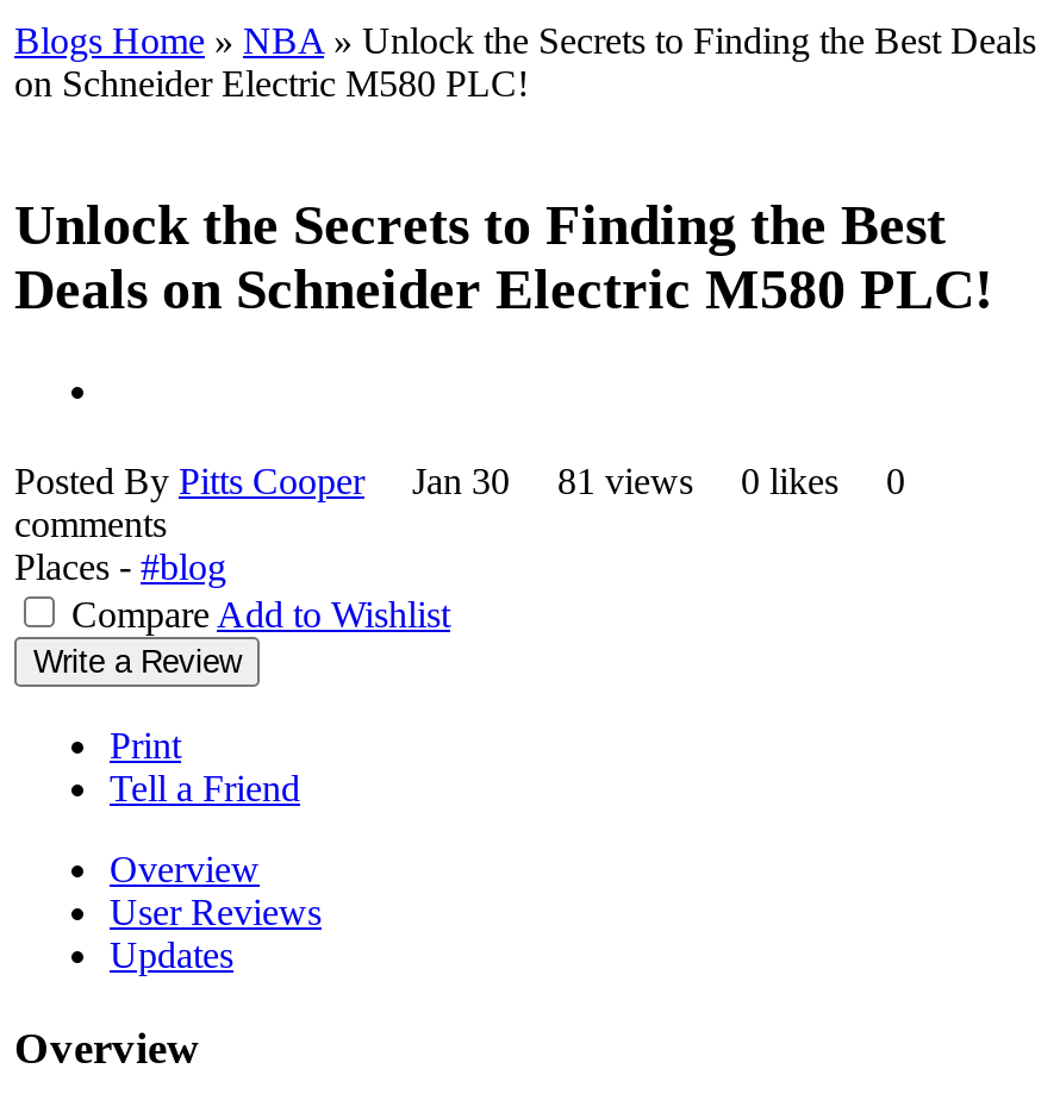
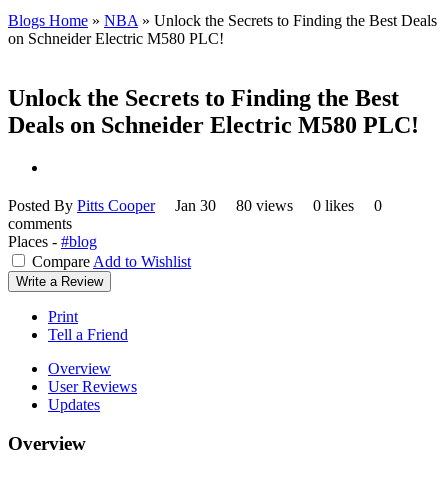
- Posted By Pitts Cooper Jan 30 81 views 0 likes 0
+ Posted By Pitts Cooper Jan 30 80 views 0 likes 0
